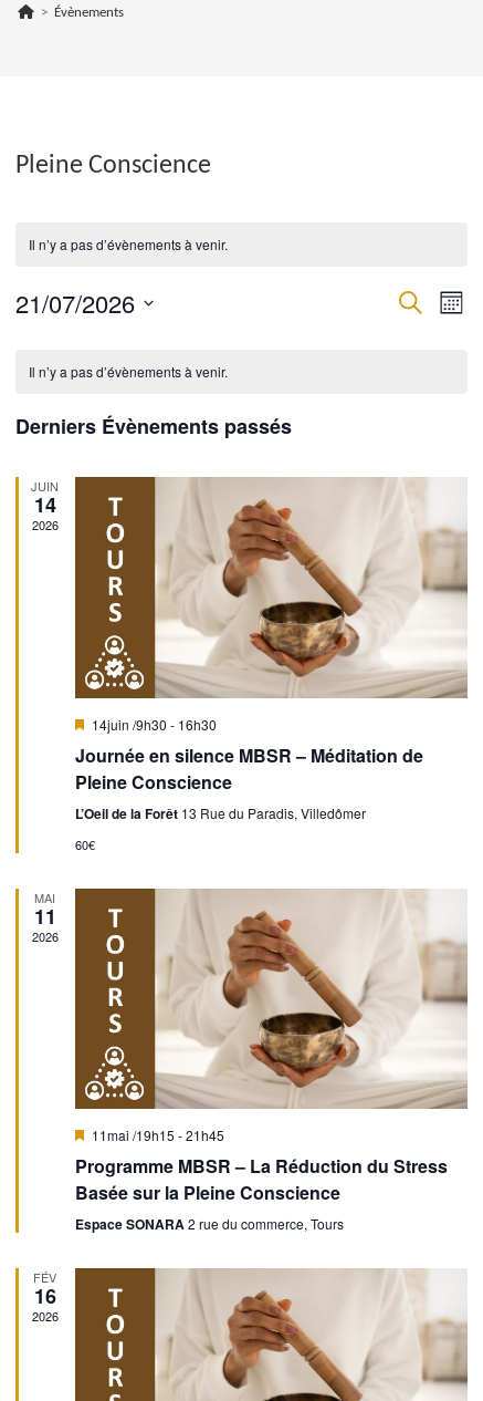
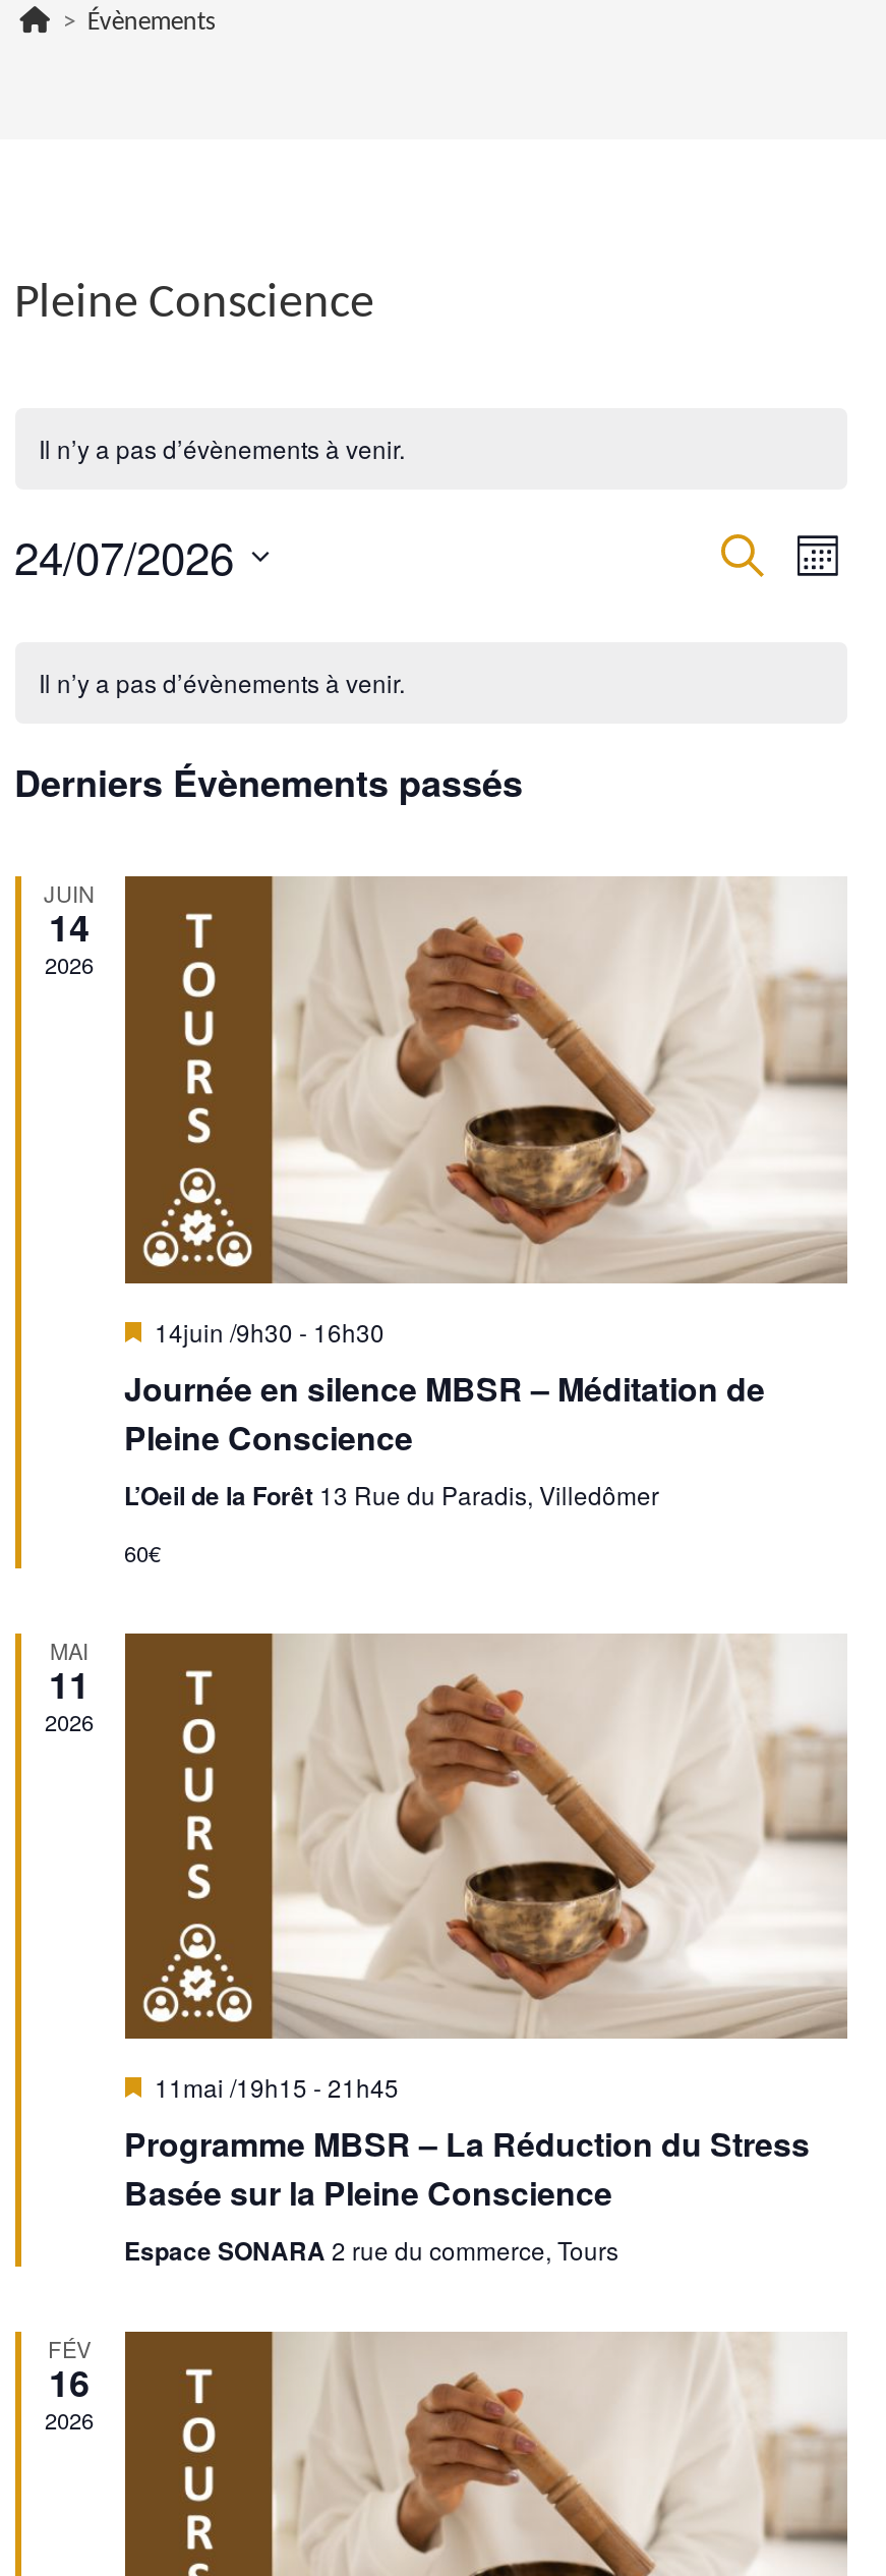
- 21/07/2026
+ 24/07/2026
